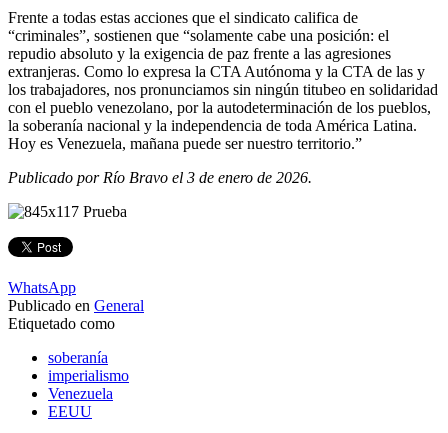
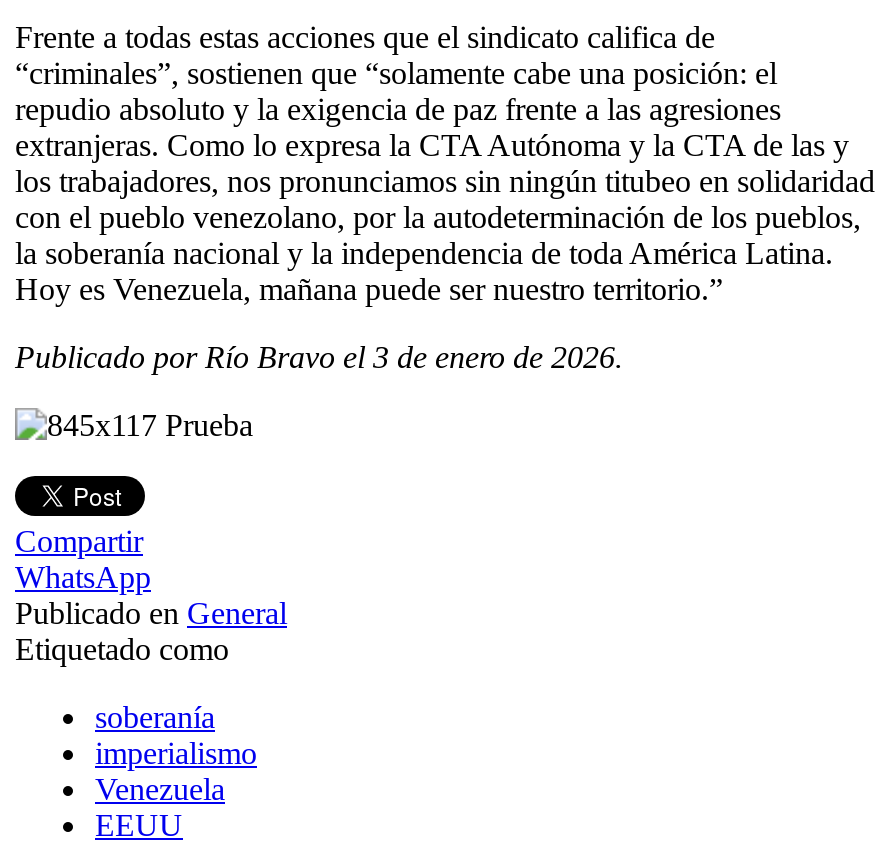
+ Compartir
